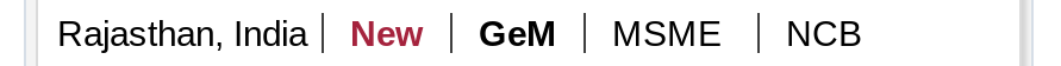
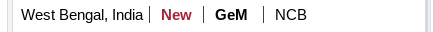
- Rajasthan, India
+ West Bengal, India

- MSME
